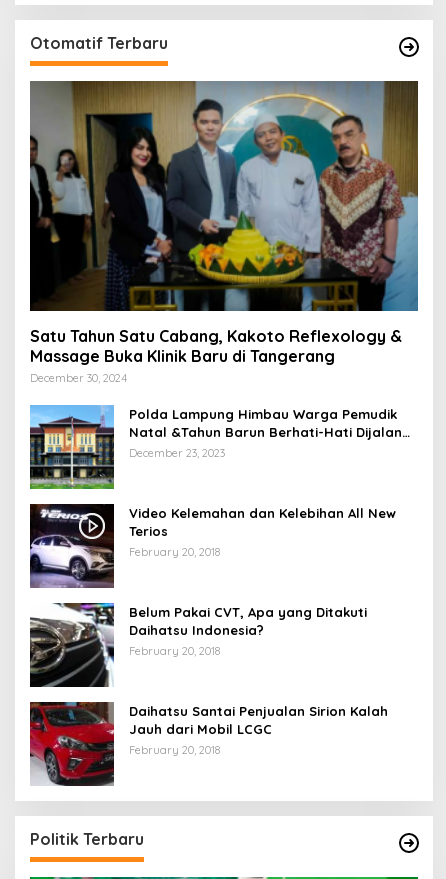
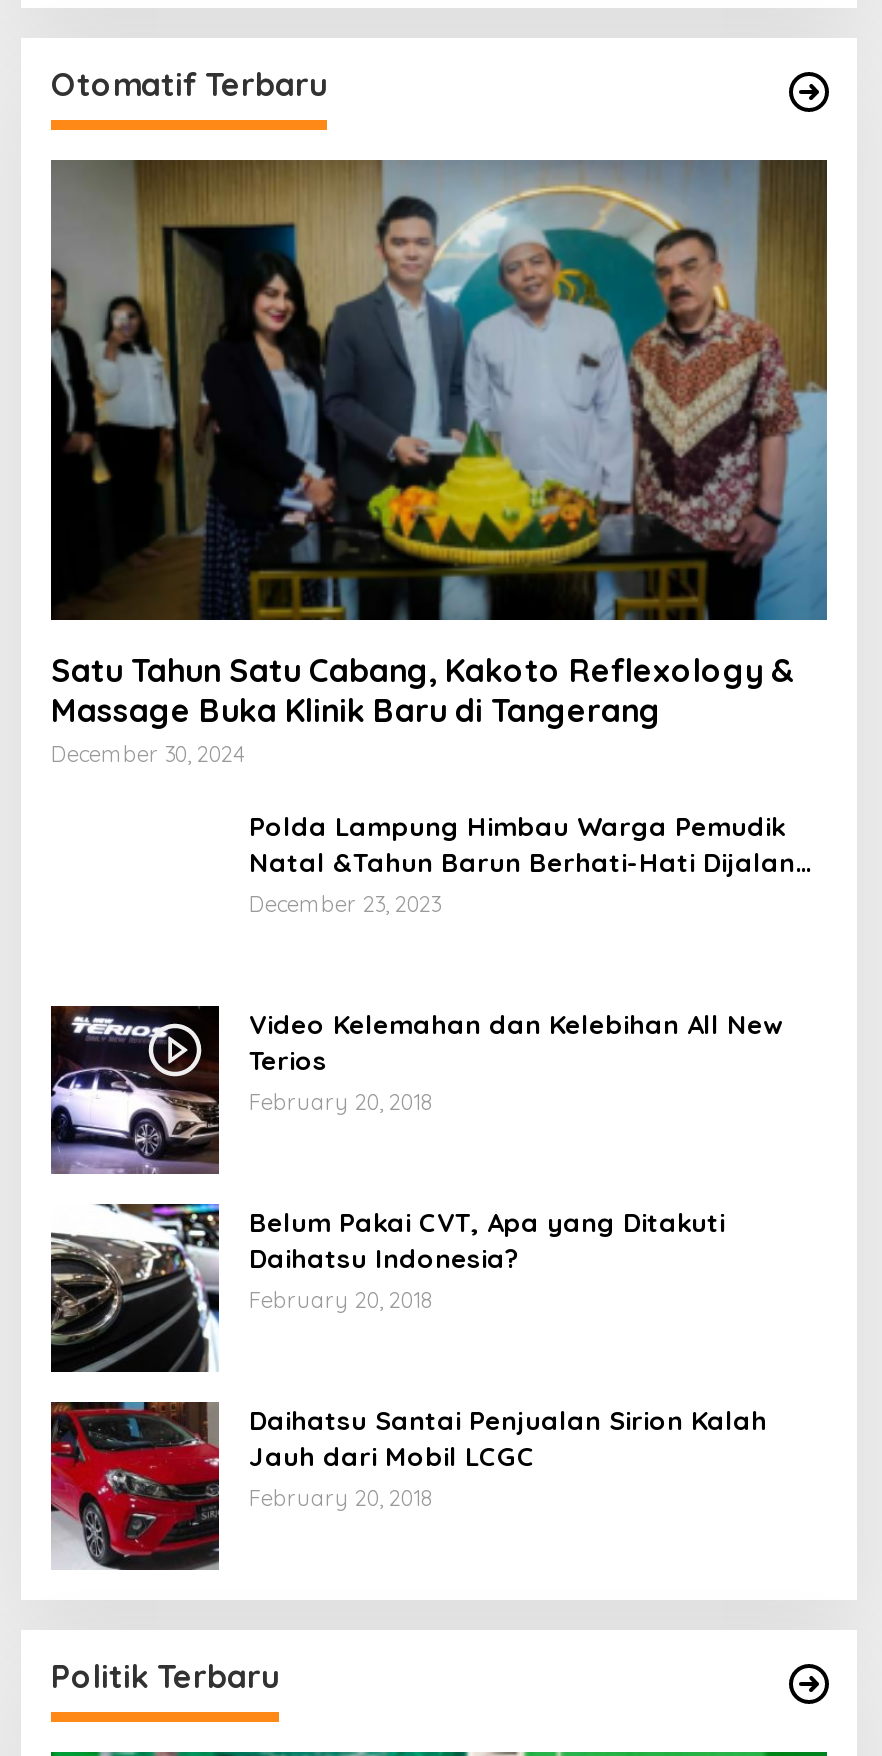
- [image]
